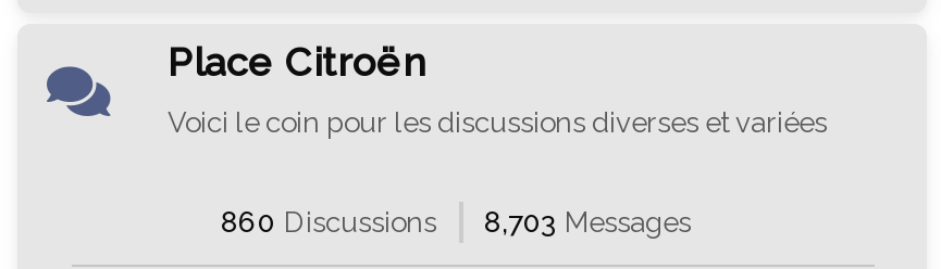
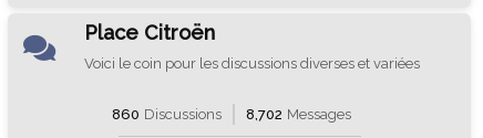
- 860 Discussions 8,703 Messages
+ 860 Discussions 8,702 Messages
